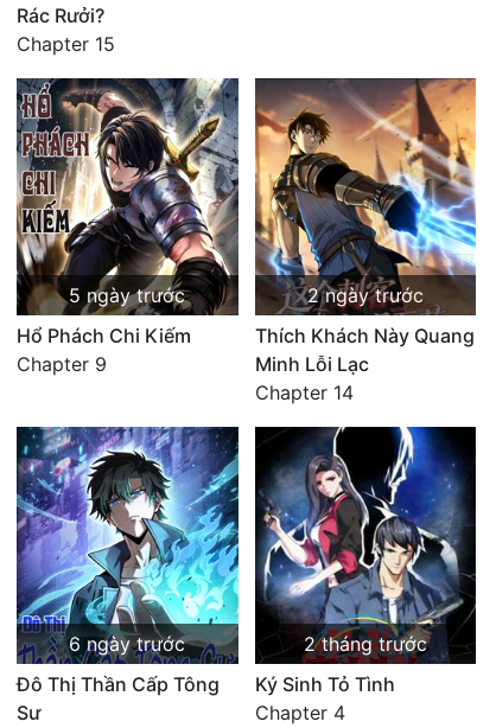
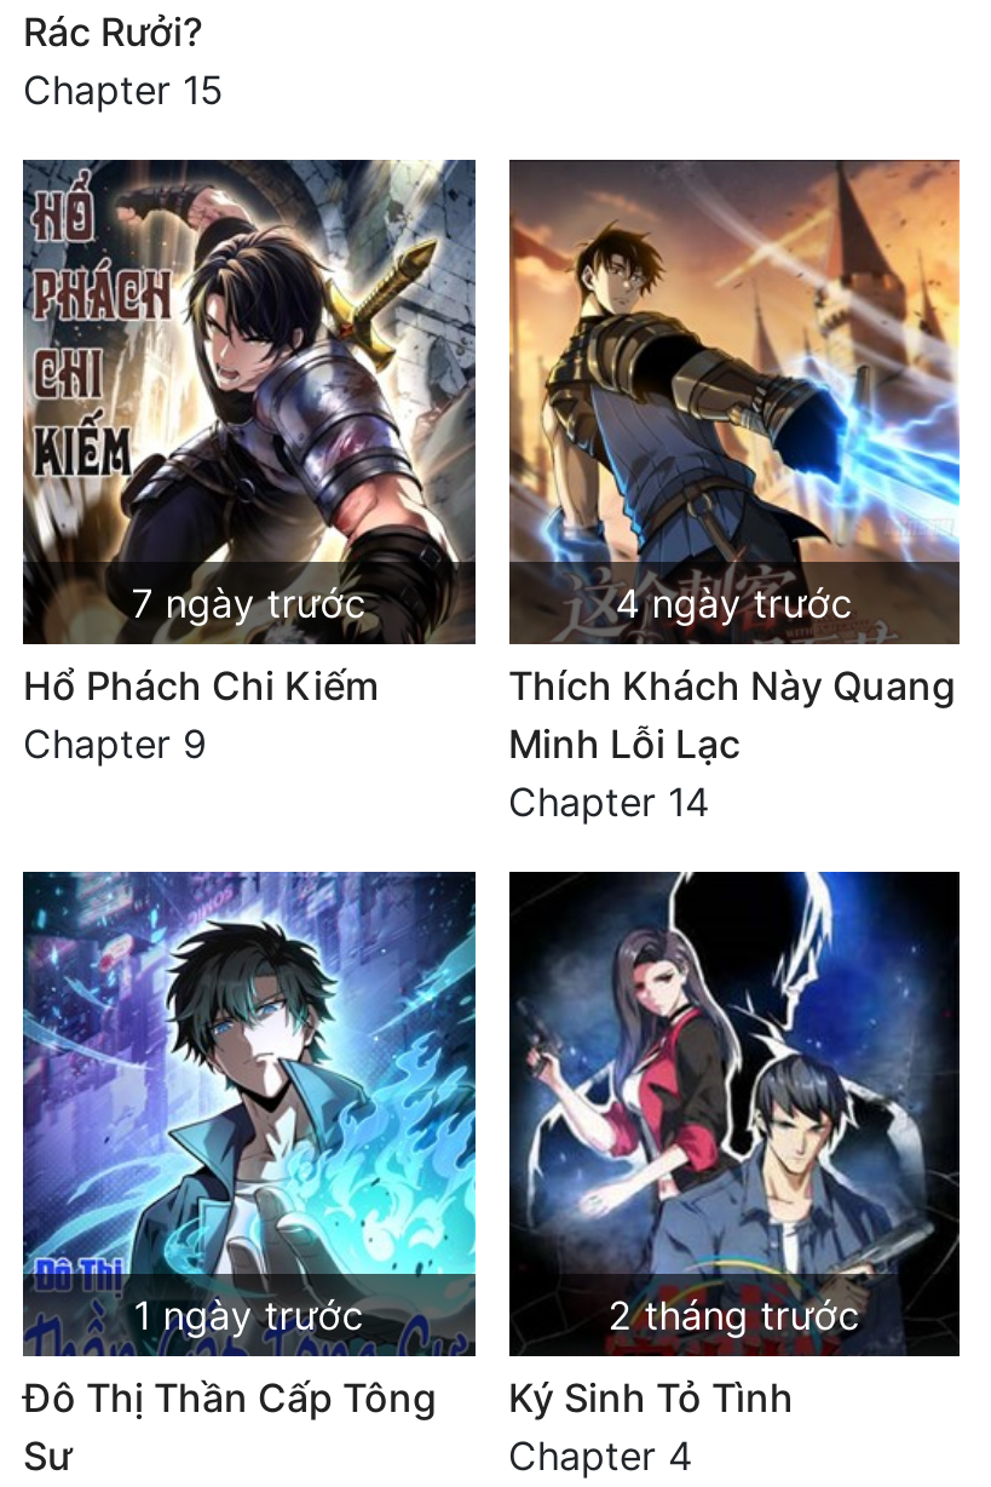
- 5 ngày trước
+ 7 ngày trước

- 2 ngày trước
+ 4 ngày trước

- 6 ngày trước
+ 1 ngày trước
